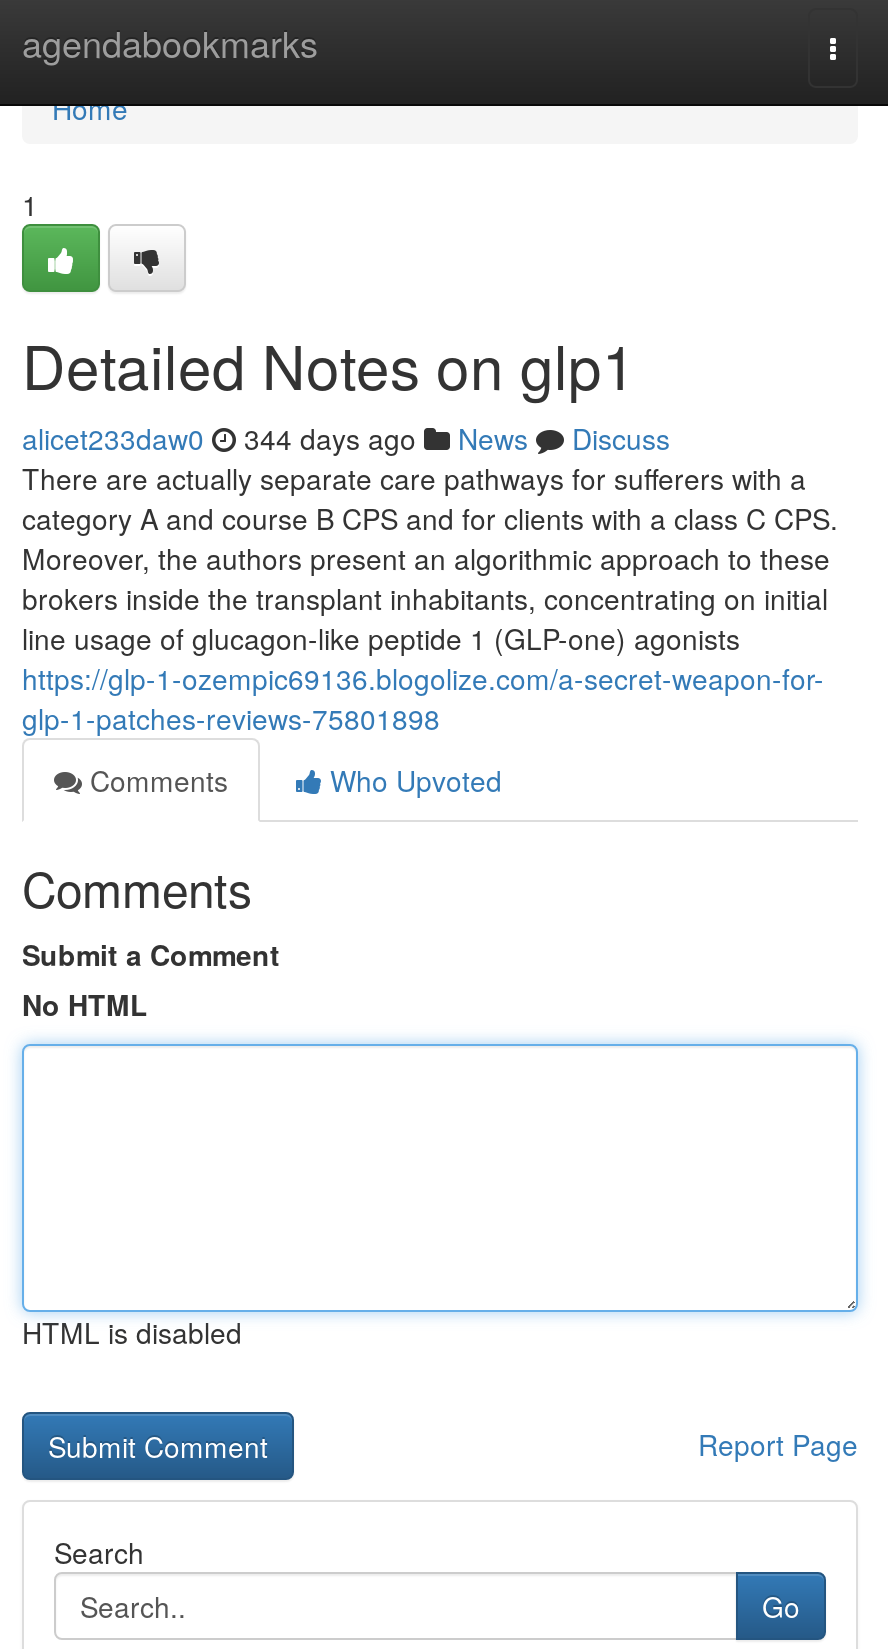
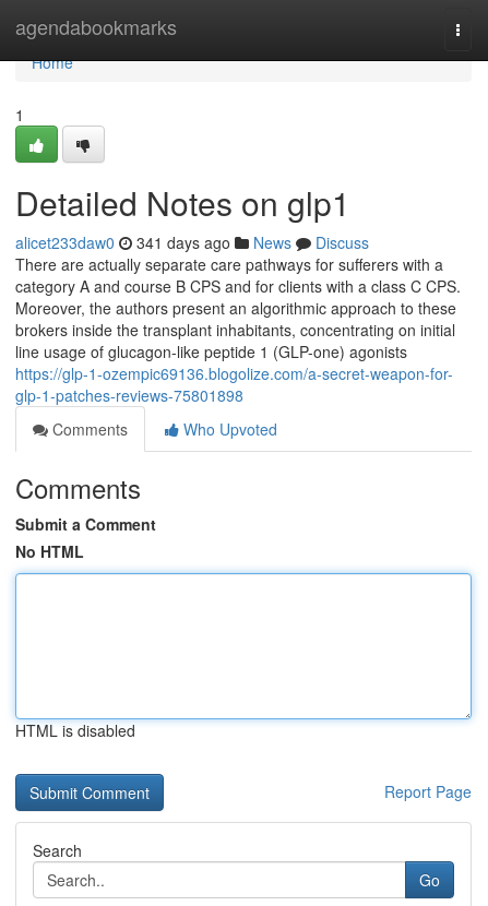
- alicet233daw0 344 days ago News Discuss
+ alicet233daw0 341 days ago News Discuss
